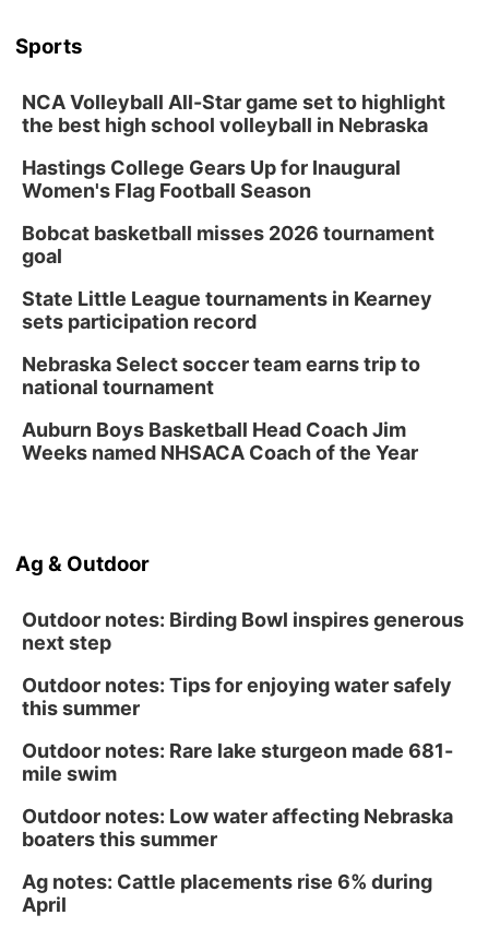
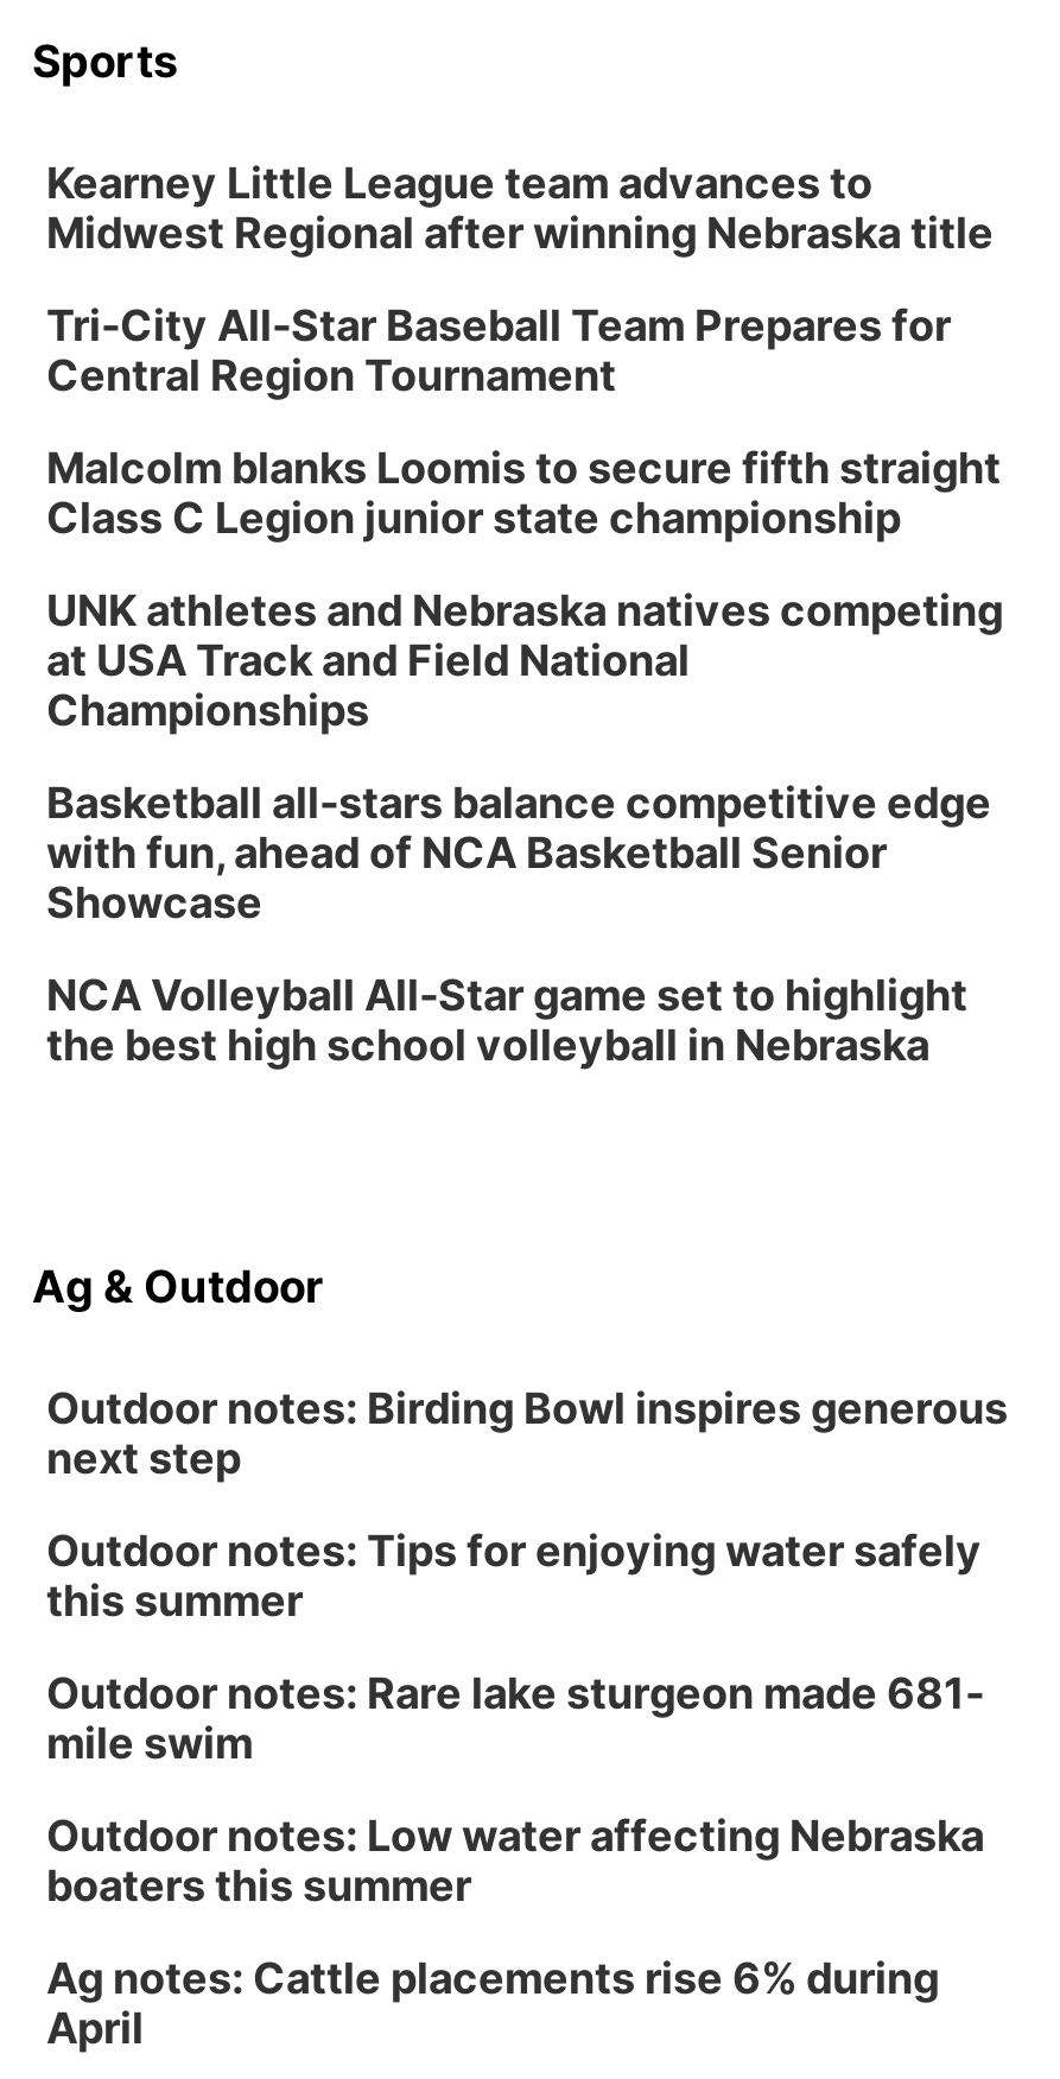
+ Kearney Little League team advances to
+ Midwest Regional after winning Nebraska title
+ Tri-City All-Star Baseball Team Prepares for
+ Central Region Tournament
+ Malcolm blanks Loomis to secure fifth straight
+ Class C Legion junior state championship
+ UNK athletes and Nebraska natives competing
+ at USA Track and Field National
+ Championships
+ Basketball all-stars balance competitive edge
+ with fun, ahead of NCA Basketball Senior
+ Showcase

moved down: NCA Volleyball All-Star game set to highlight | the best high school volleyball in Nebraska

- Hastings College Gears Up for Inaugural
- Women's Flag Football Season
- Bobcat basketball misses 2026 tournament
- goal
- State Little League tournaments in Kearney
- sets participation record
- Nebraska Select soccer team earns trip to
- national tournament
- Auburn Boys Basketball Head Coach Jim
- Weeks named NHSACA Coach of the Year
